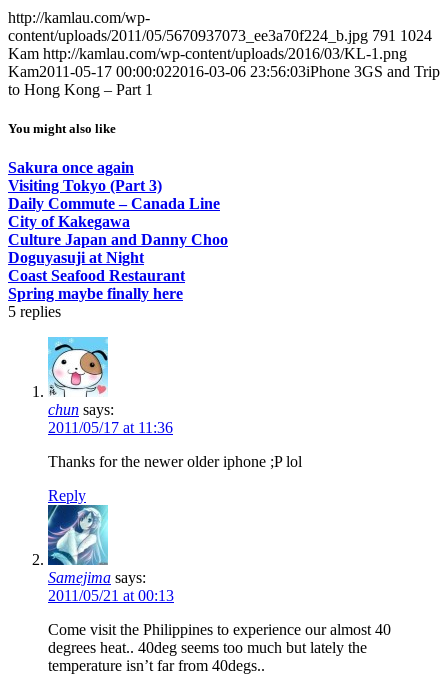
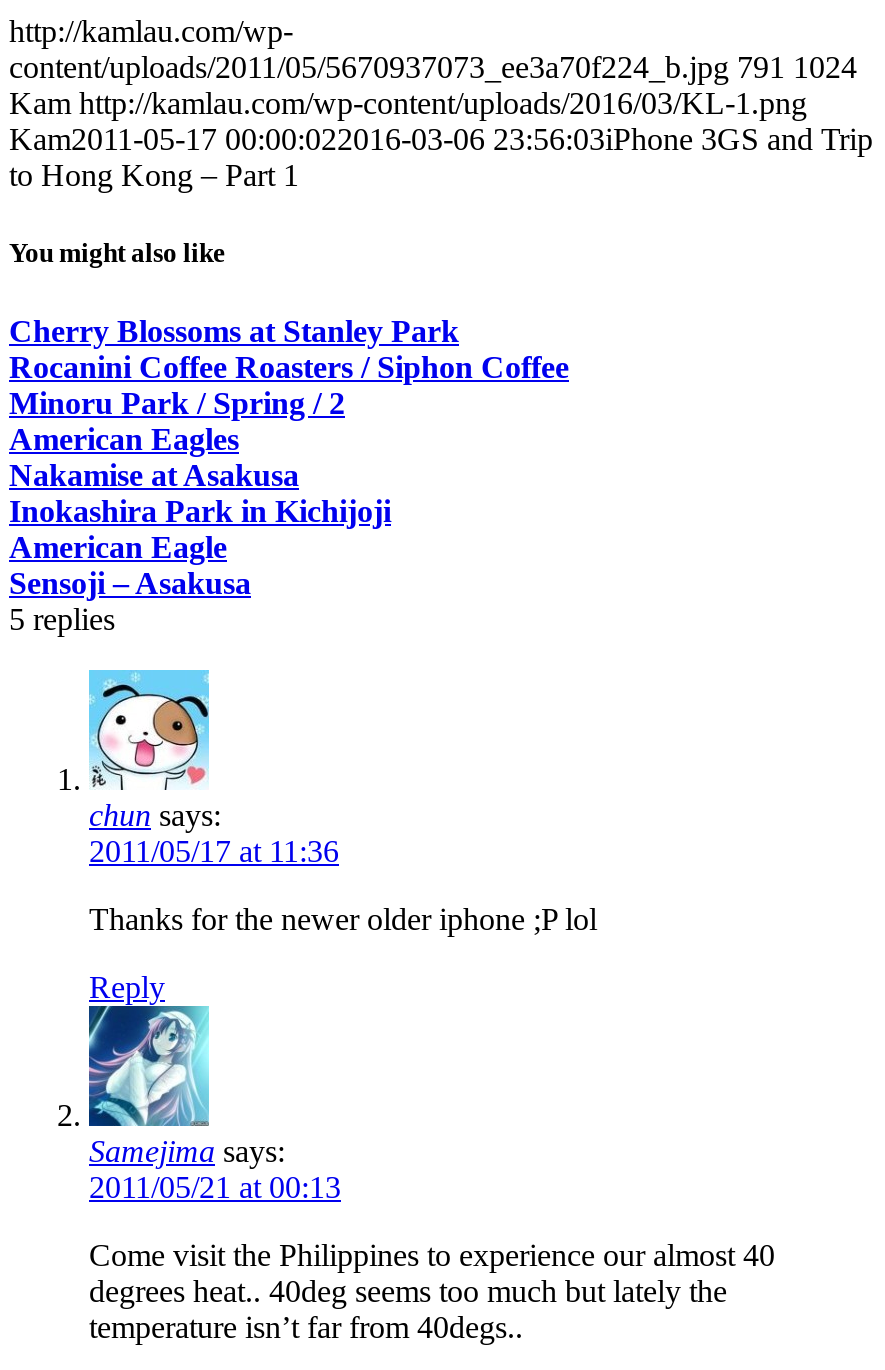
- Sakura once again
- Visiting Tokyo (Part 3)
- Daily Commute – Canada Line
- City of Kakegawa
- Culture Japan and Danny Choo
- Doguyasuji at Night
- Coast Seafood Restaurant
- Spring maybe finally here
+ Cherry Blossoms at Stanley Park
+ Rocanini Coffee Roasters / Siphon Coffee
+ Minoru Park / Spring / 2
+ American Eagles
+ Nakamise at Asakusa
+ Inokashira Park in Kichijoji
+ American Eagle
+ Sensoji – Asakusa
